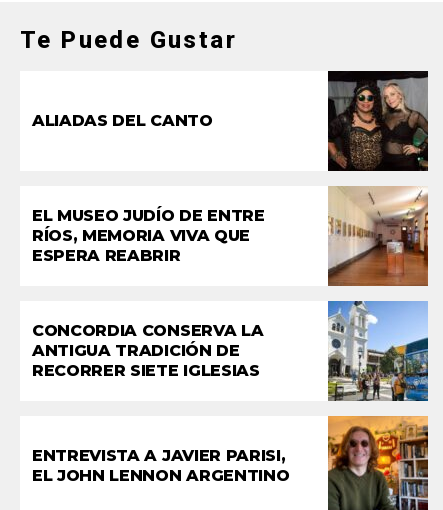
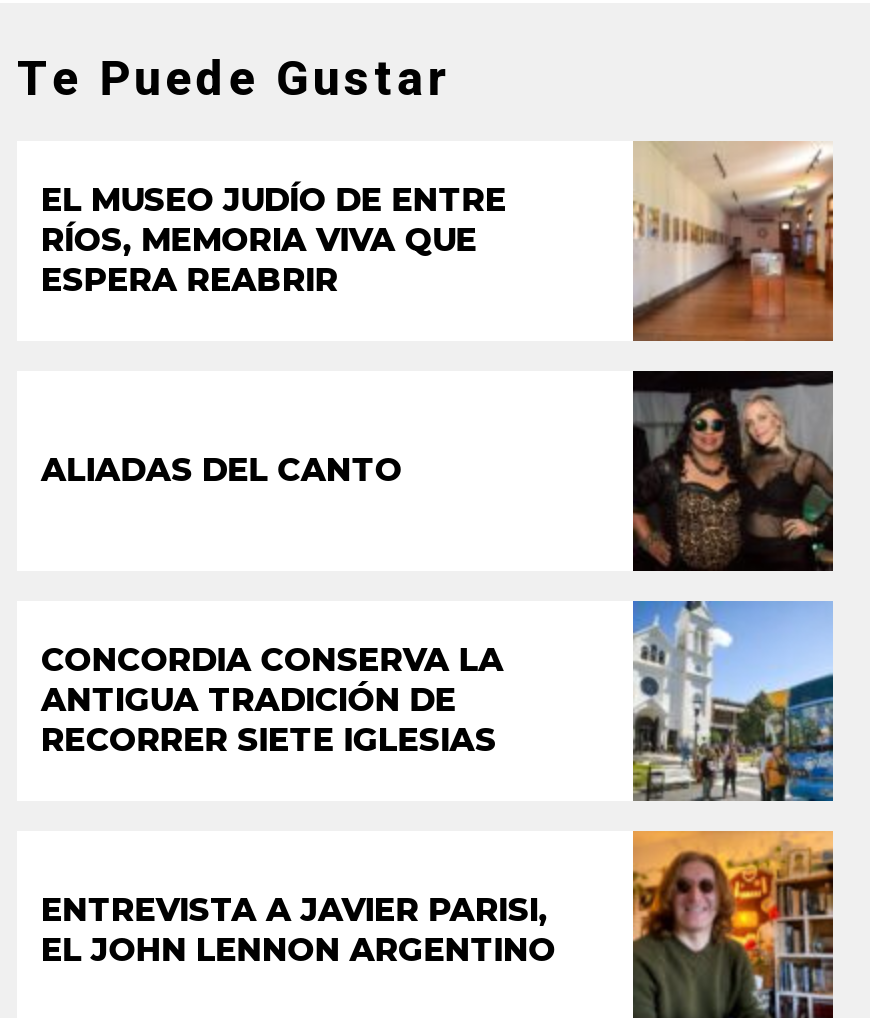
moved down: ALIADAS DEL CANTO

moved up: EL MUSEO JUDÍO DE ENTRE | RÍOS, MEMORIA VIVA QUE | ESPERA REABRIR
